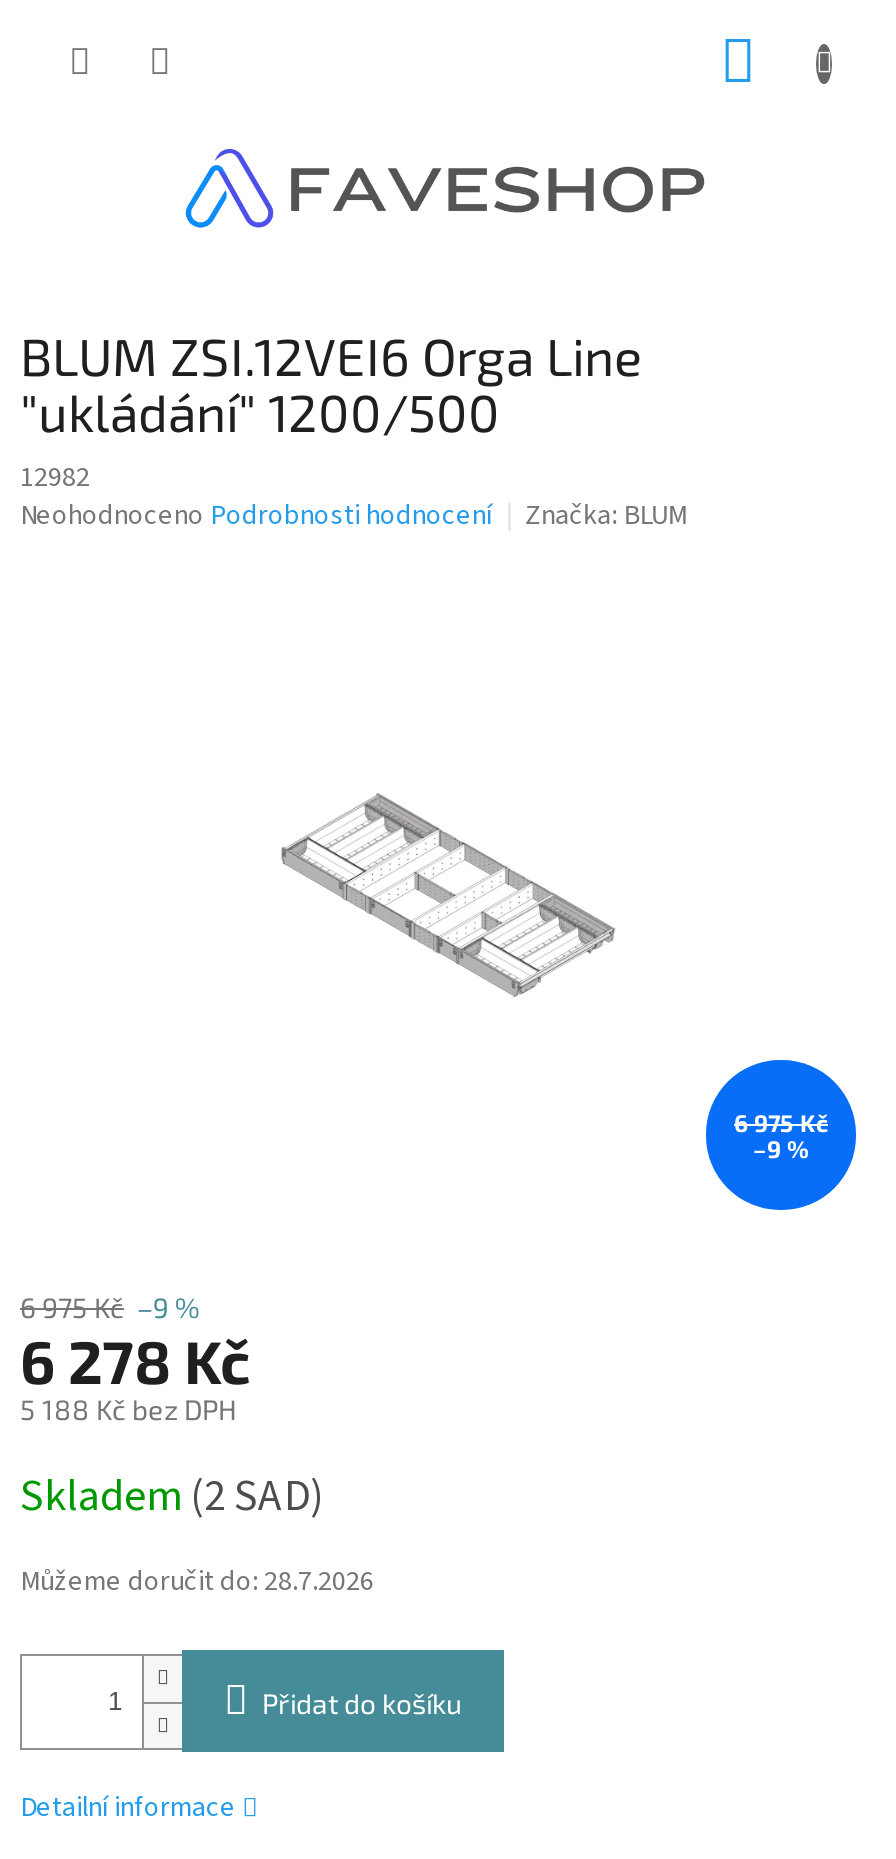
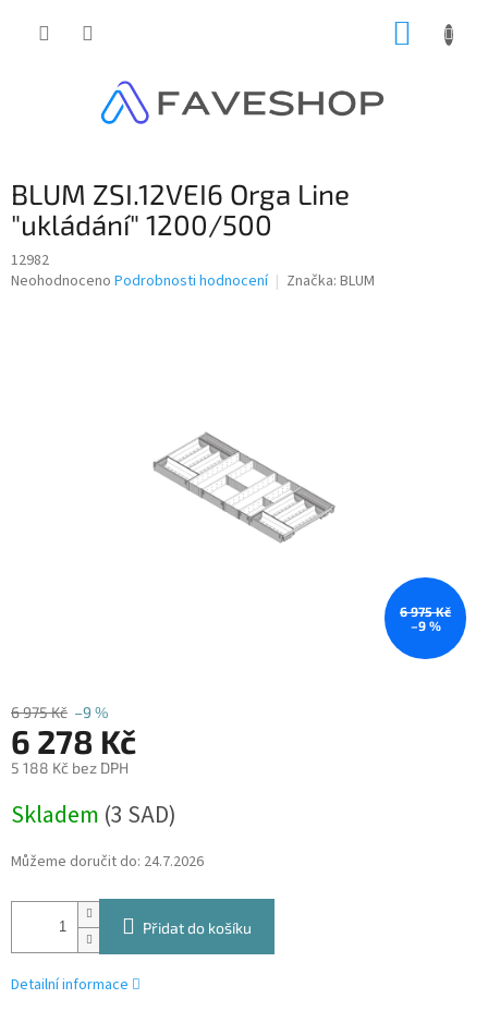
- Skladem (2 SAD)
+ Skladem (3 SAD)

- Můžeme doručit do: 28.7.2026
+ Můžeme doručit do: 24.7.2026
